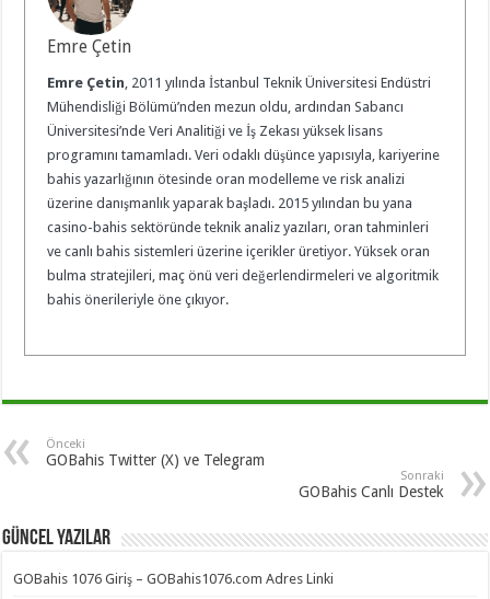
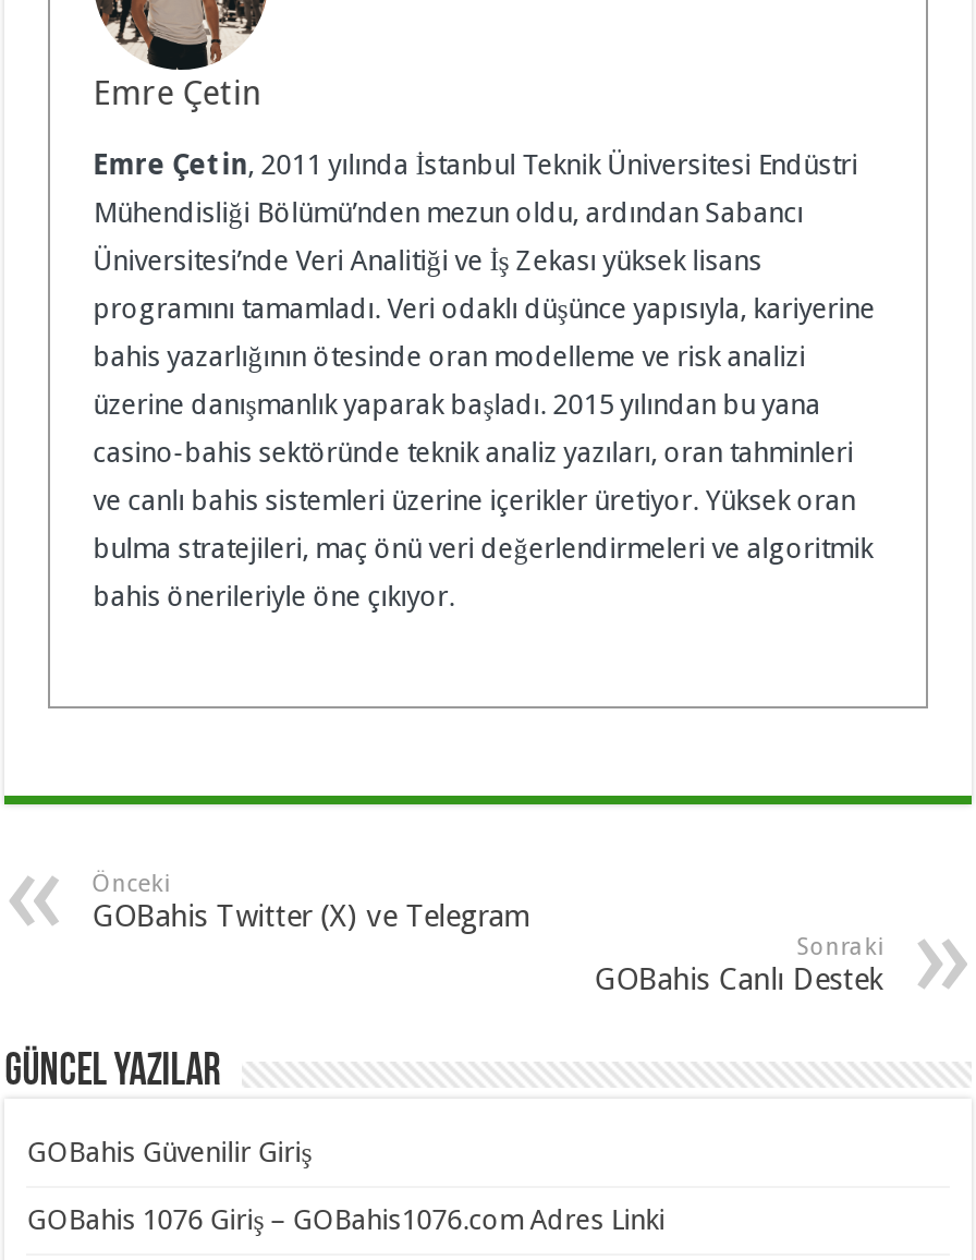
+ GOBahis Güvenilir Giriş
